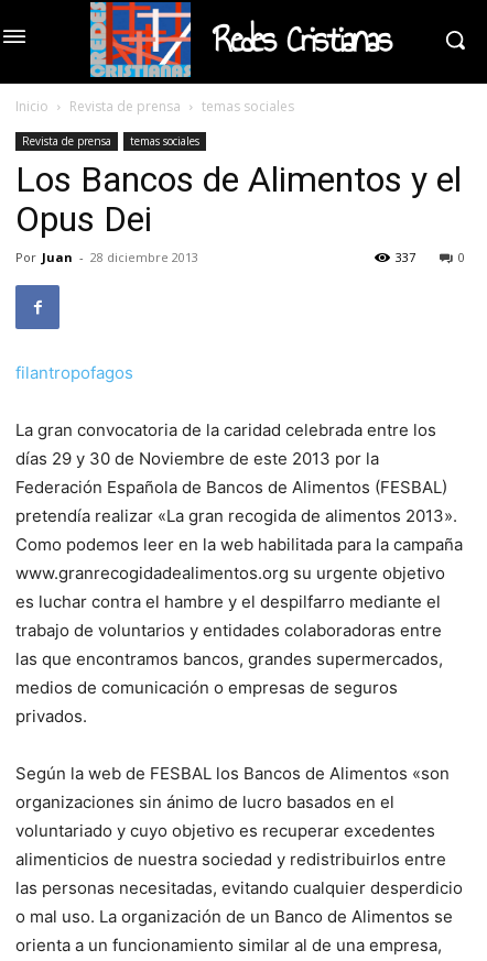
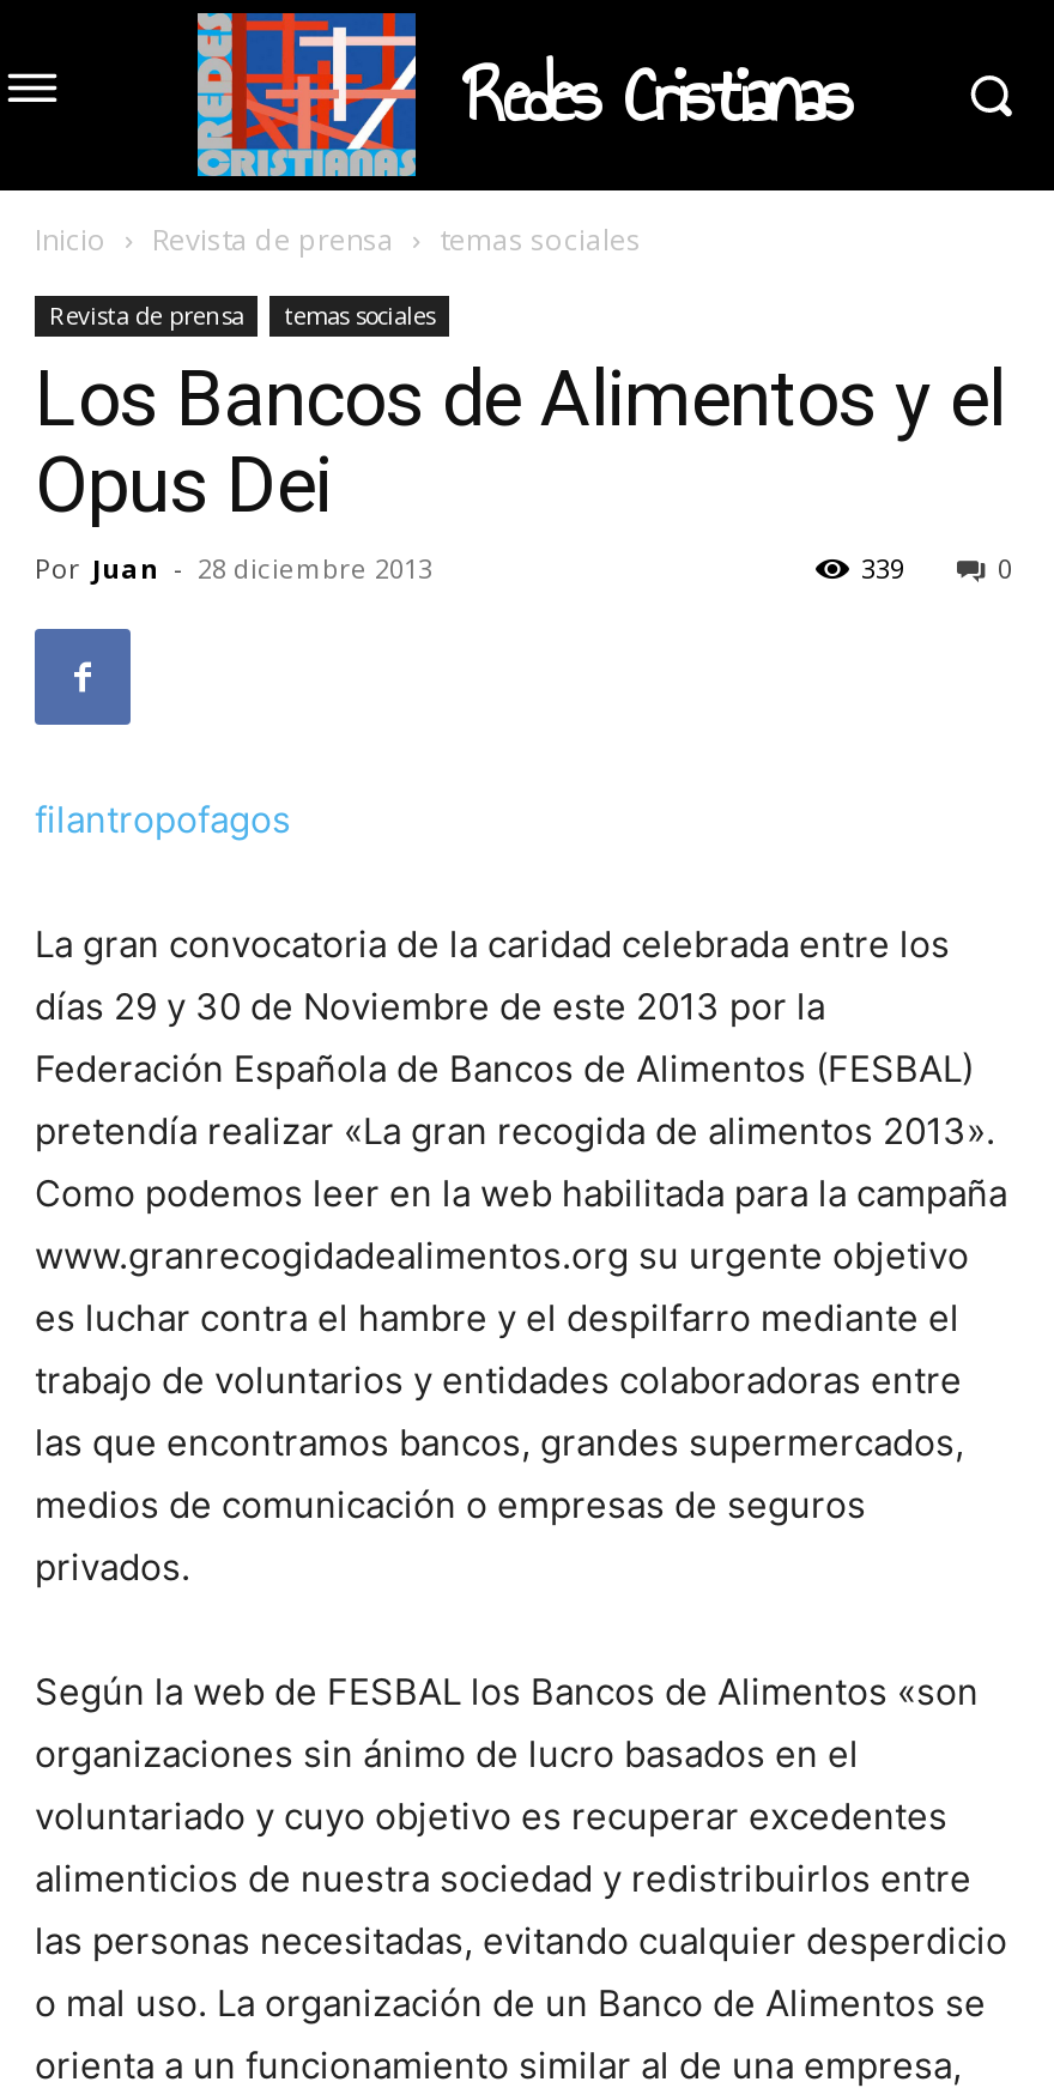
- 337
+ 339
